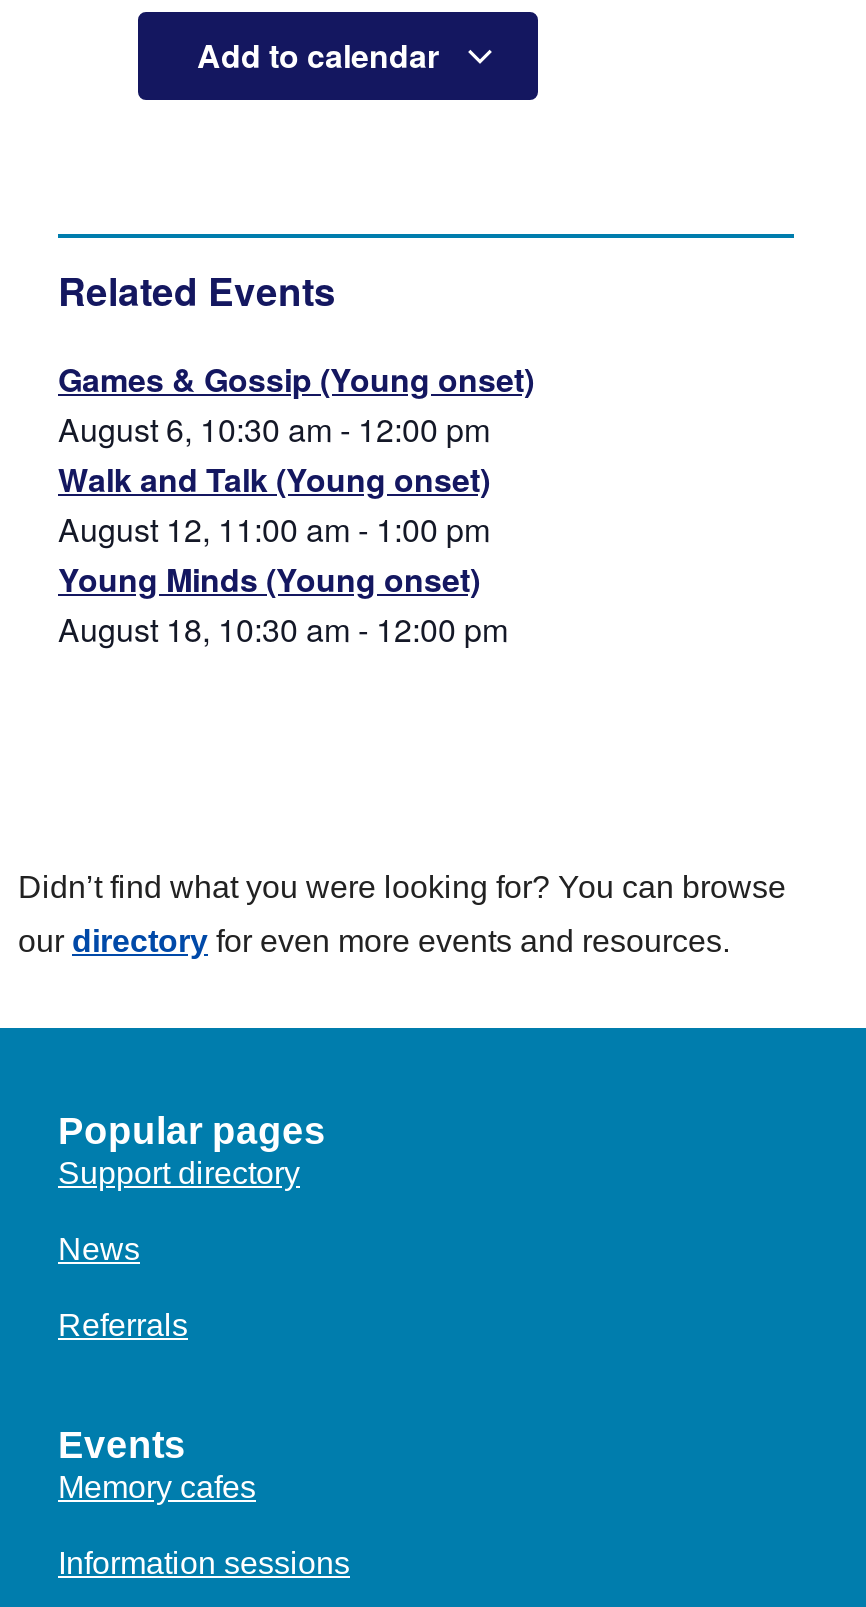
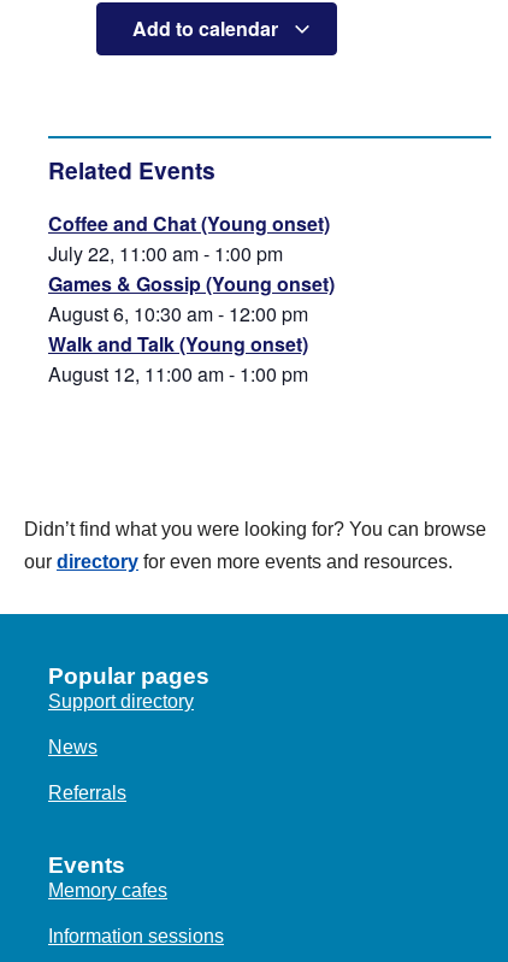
+ Coffee and Chat (Young onset)
+ July 22, 11:00 am - 1:00 pm

moved down: Games & Gossip (Young onset) | August 6, 10:30 am - 12:00 pm | Walk and Talk (Young onset) | August 12, 11:00 am - 1:00 pm

- Young Minds (Young onset)
- August 18, 10:30 am - 12:00 pm
